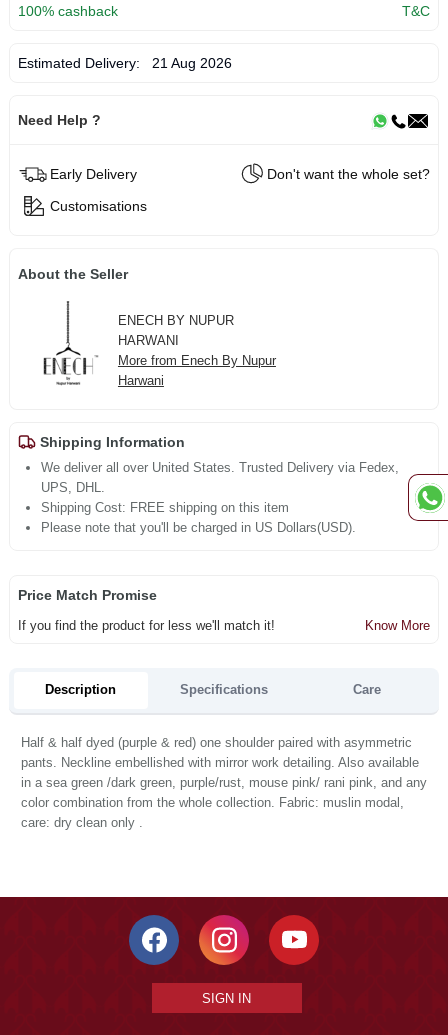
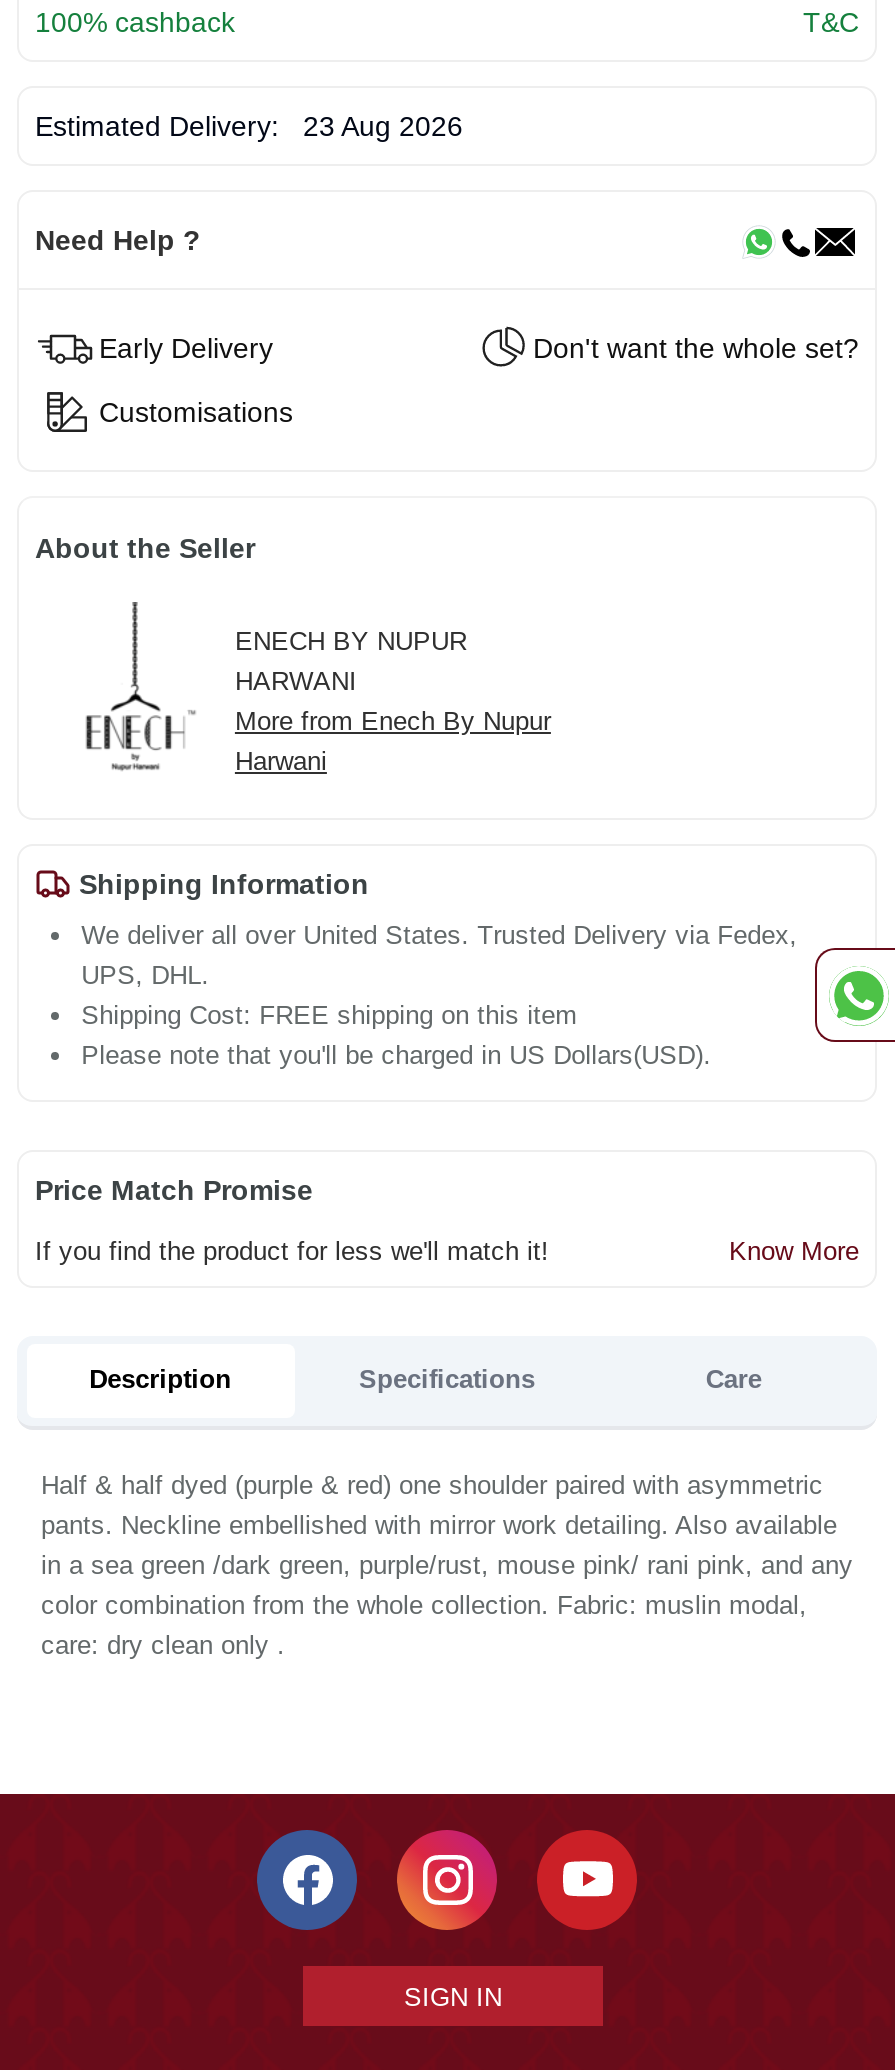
- Estimated Delivery: 21 Aug 2026
+ Estimated Delivery: 23 Aug 2026
